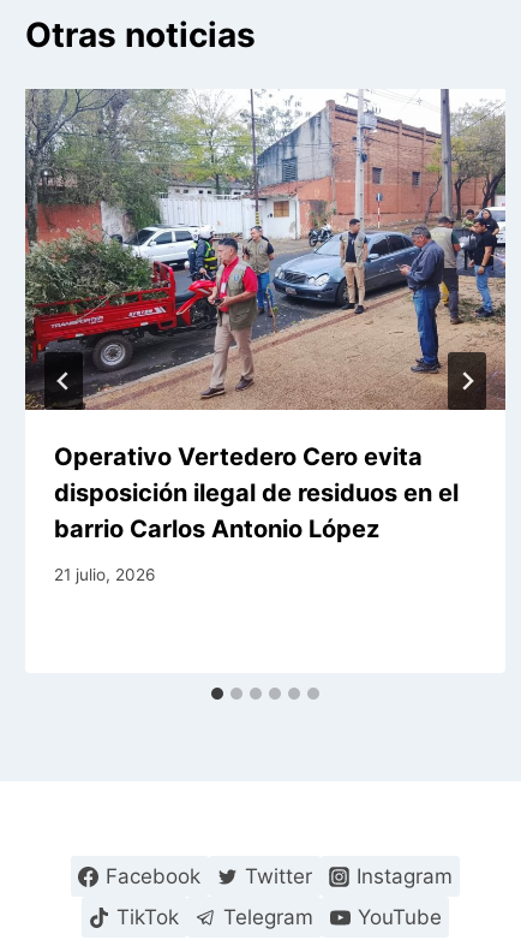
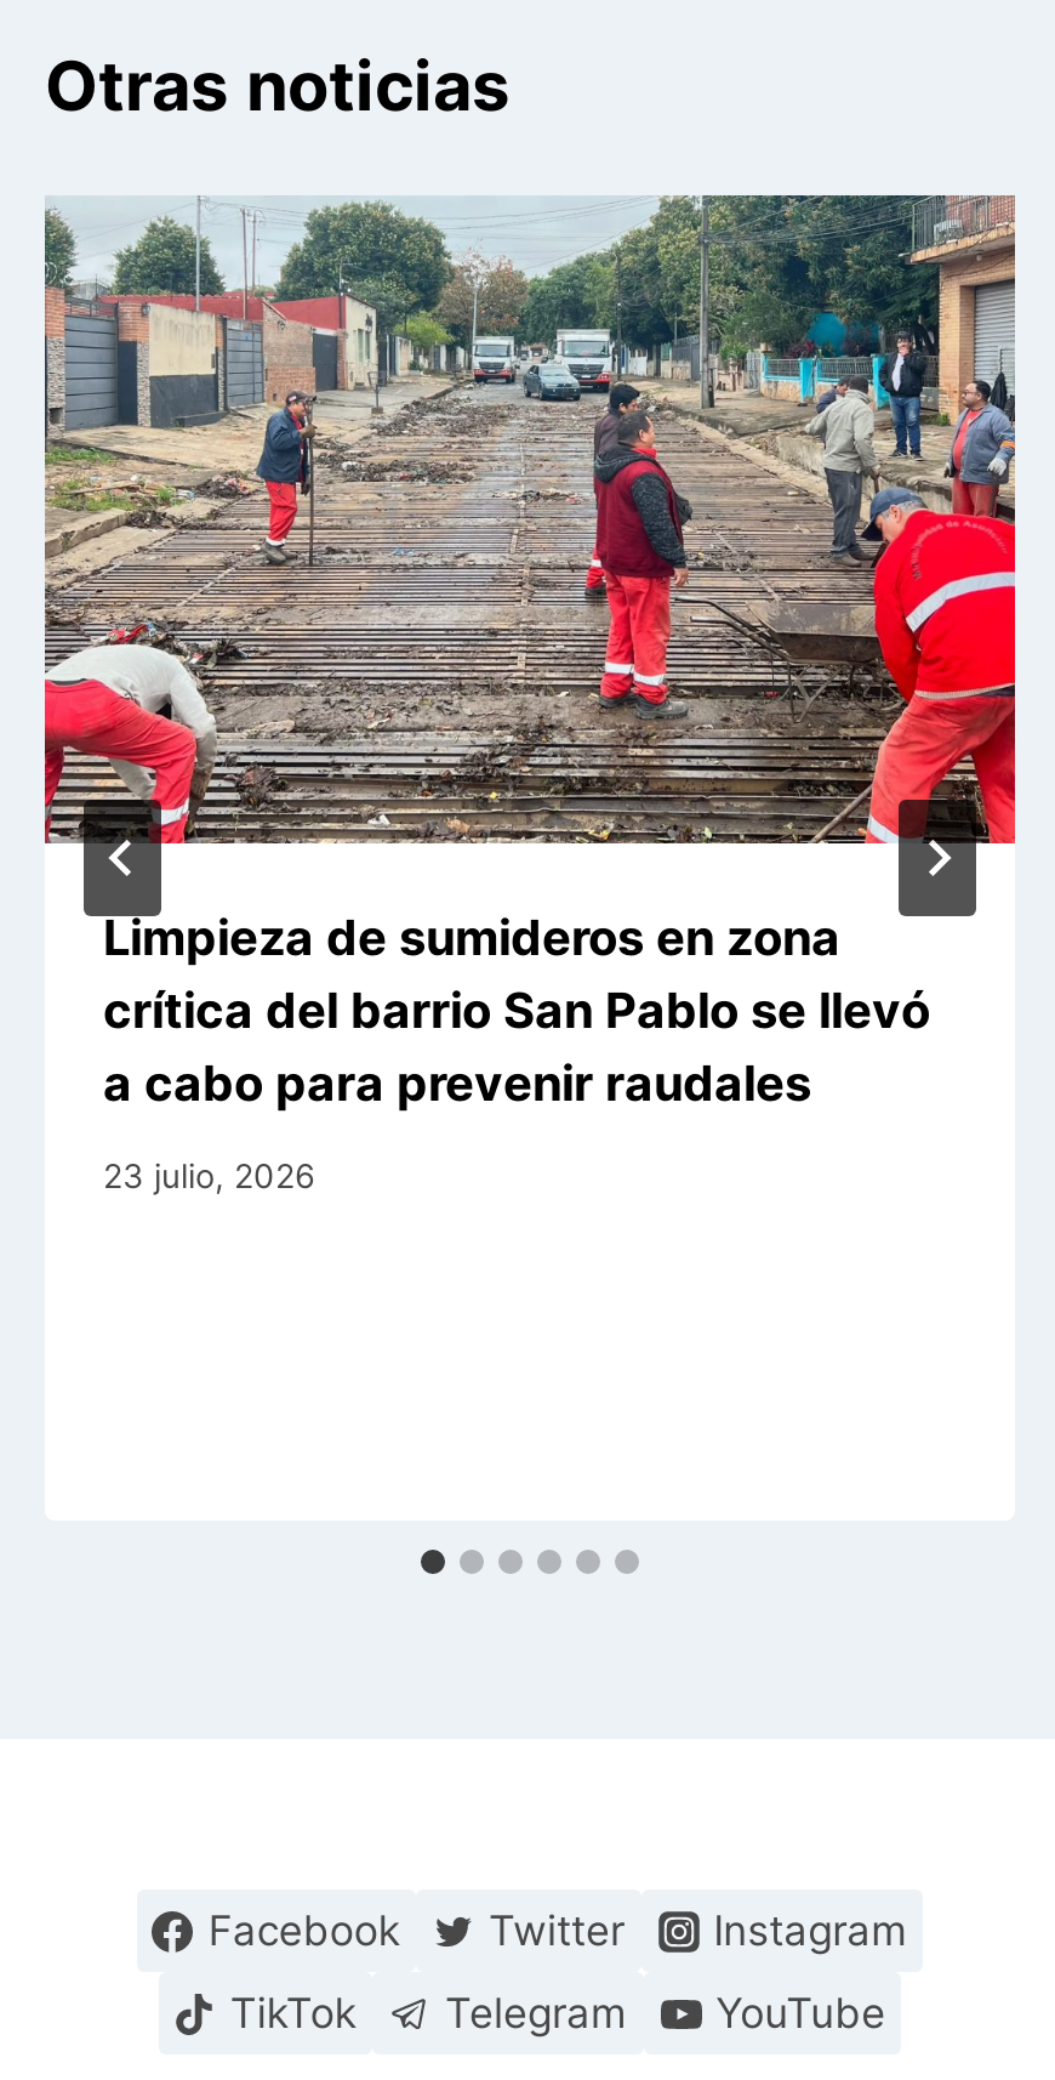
- [image]
- Operativo Vertedero Cero evita
- disposición ilegal de residuos en el
- barrio Carlos Antonio López
+ [image]
+ Limpieza de sumideros en zona
+ crítica del barrio San Pablo se llevó
+ a cabo para prevenir raudales

- 21 julio, 2026
+ 23 julio, 2026
